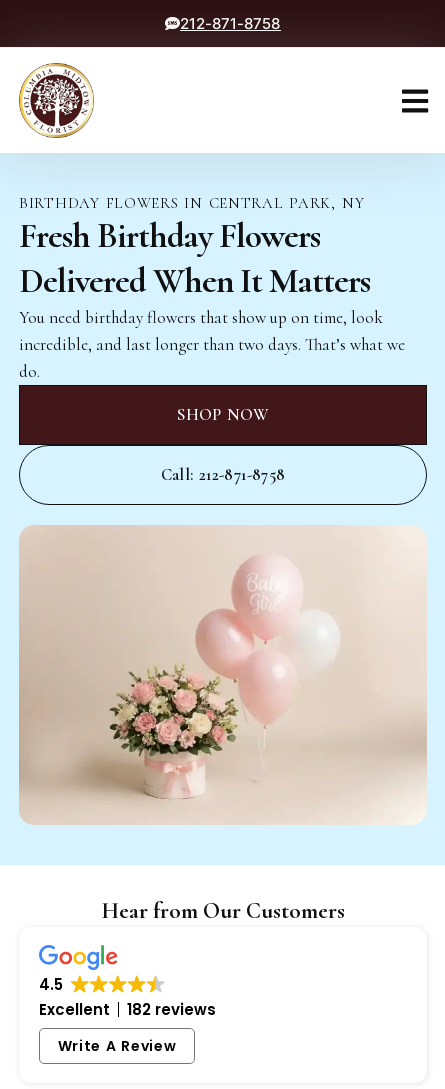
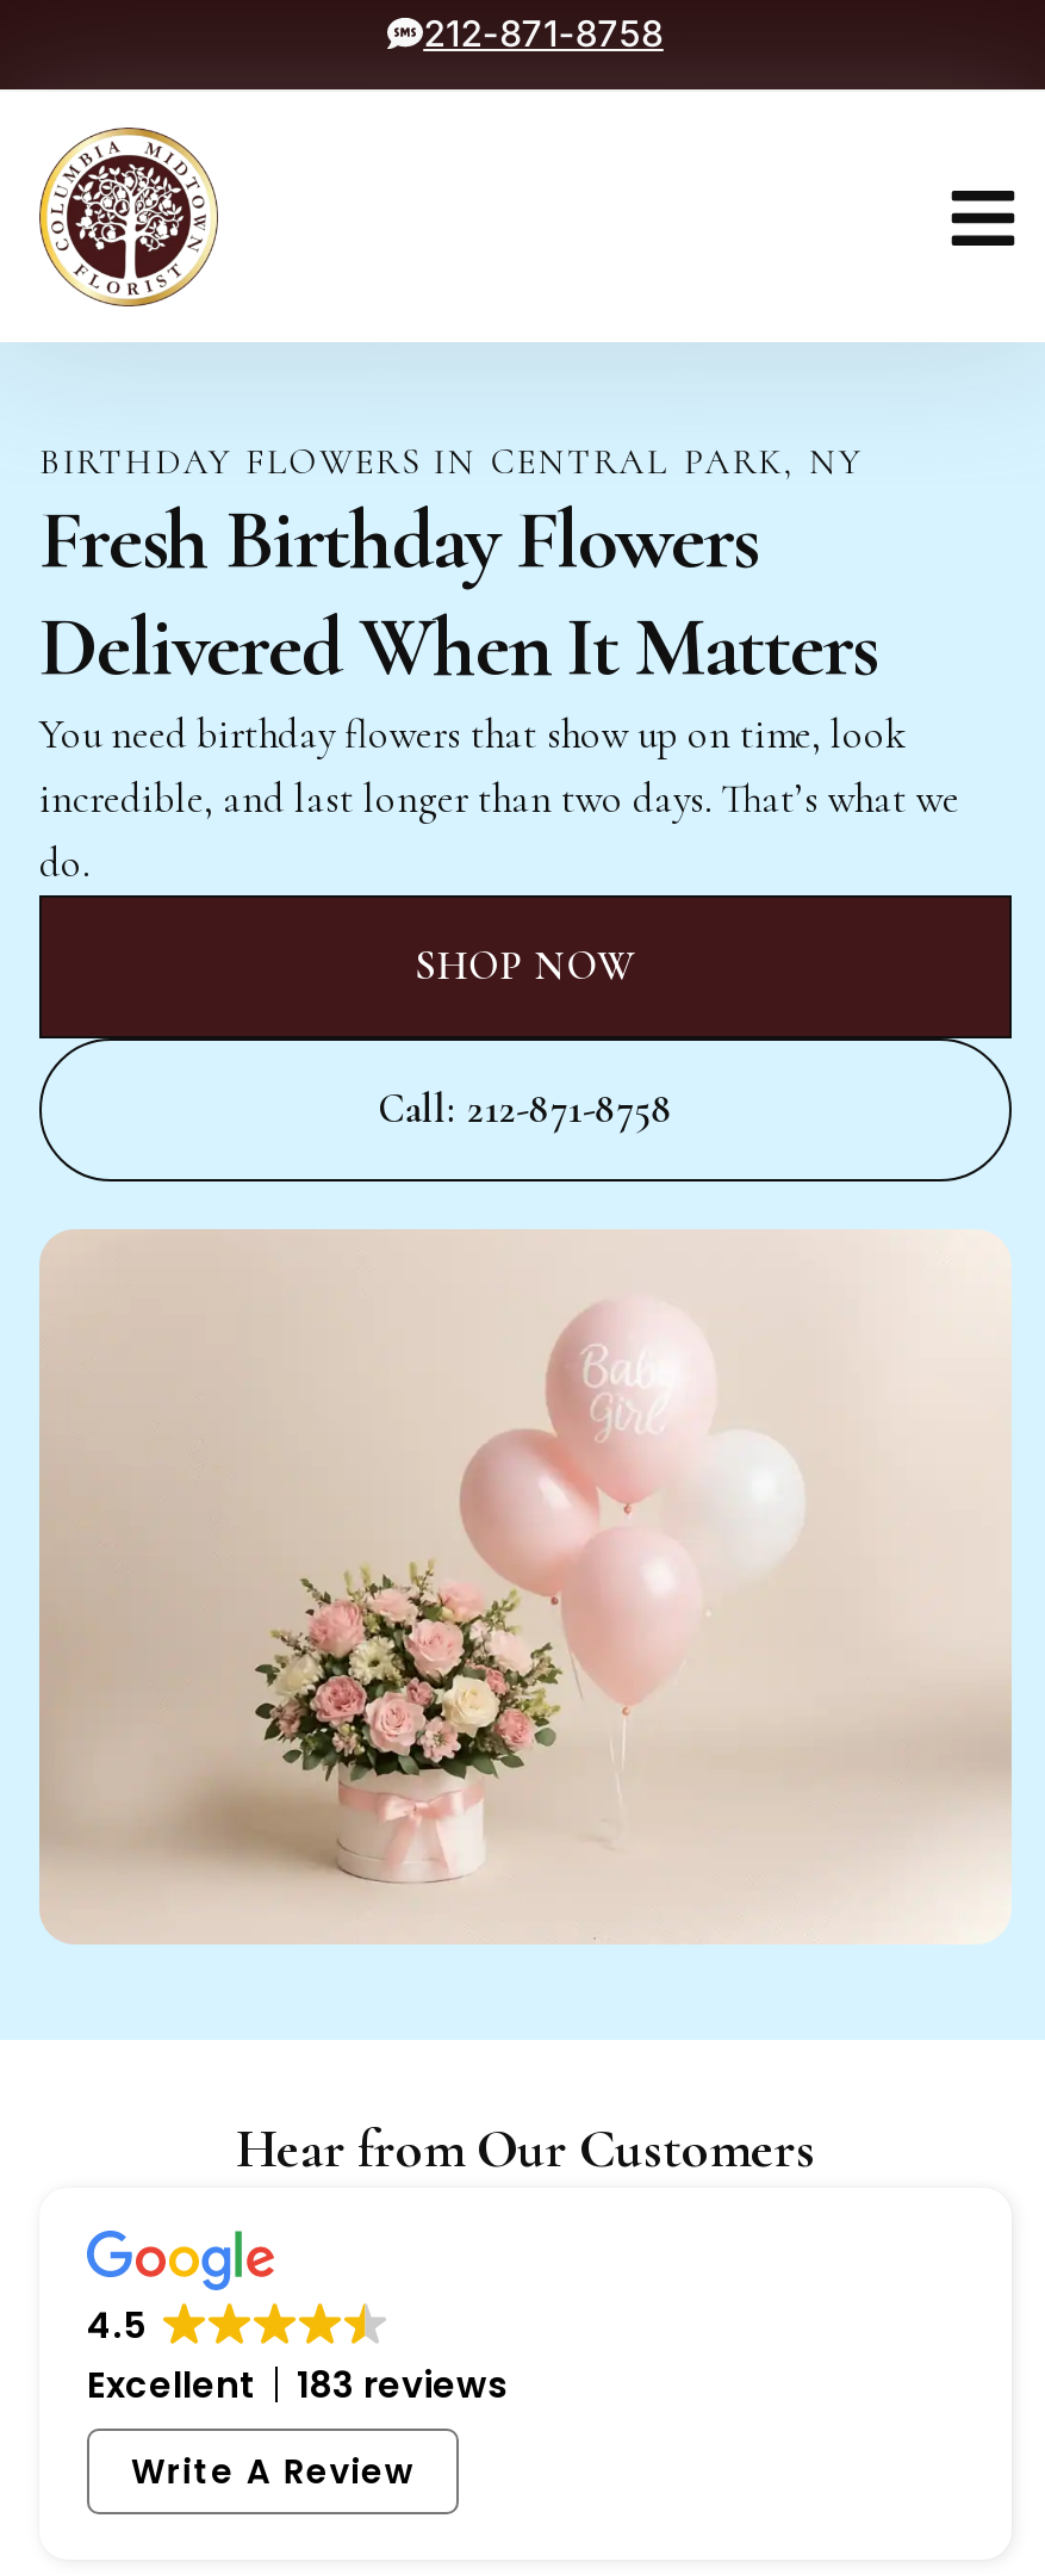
- Excellent 182 reviews
+ Excellent 183 reviews
